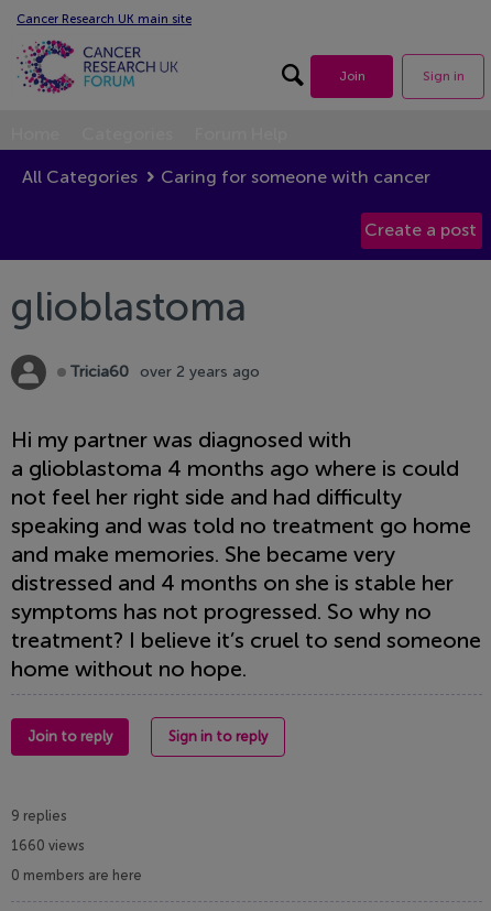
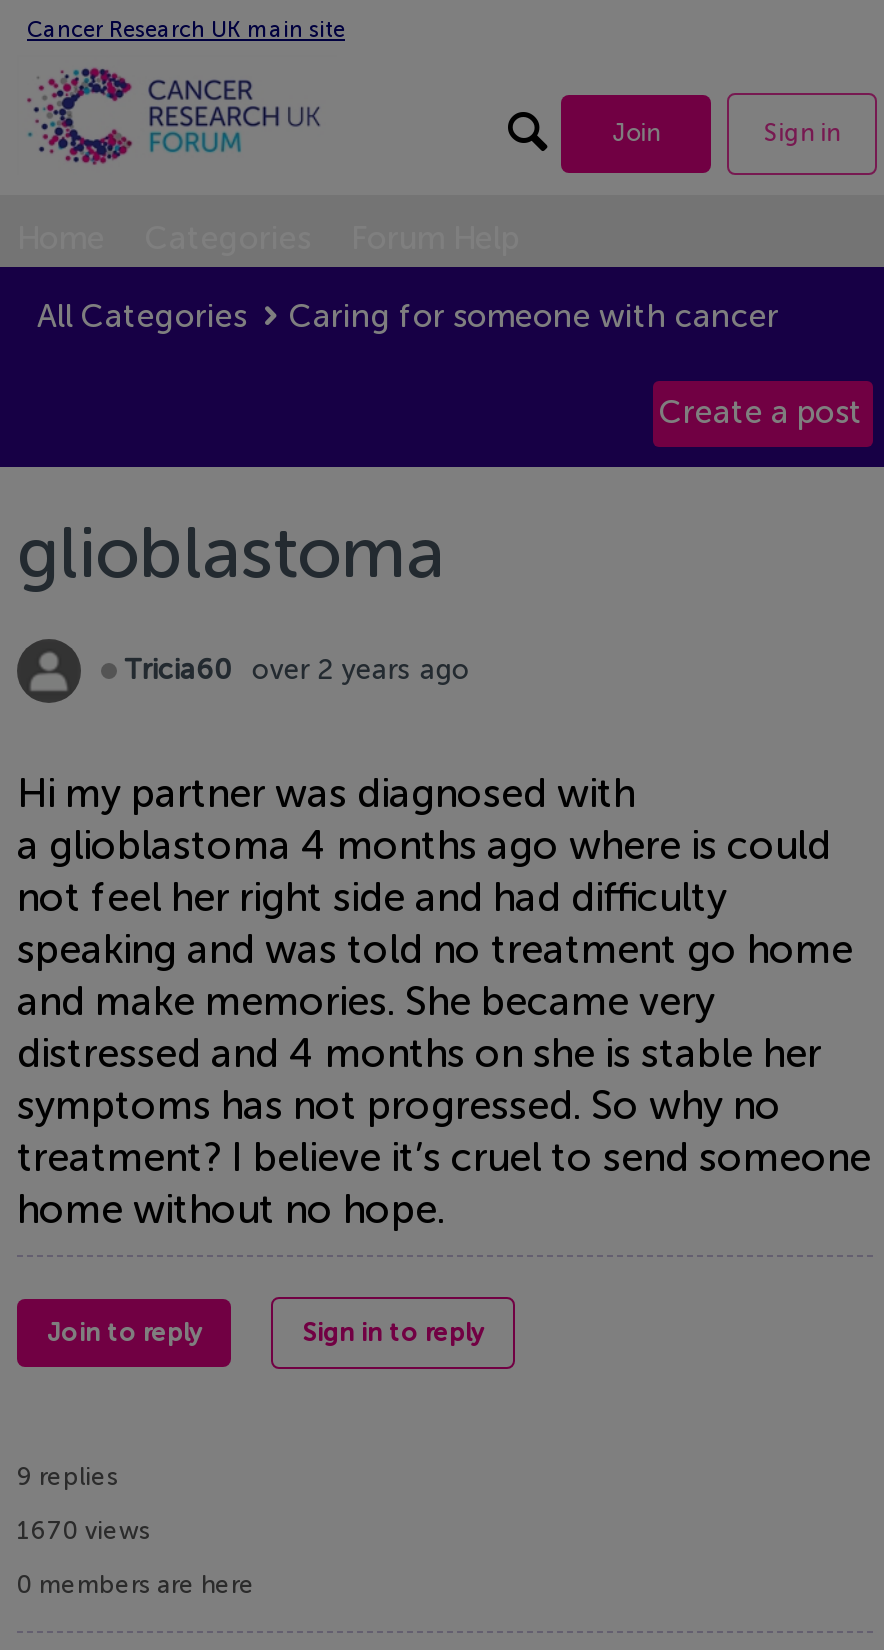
- 1660 views
+ 1670 views
